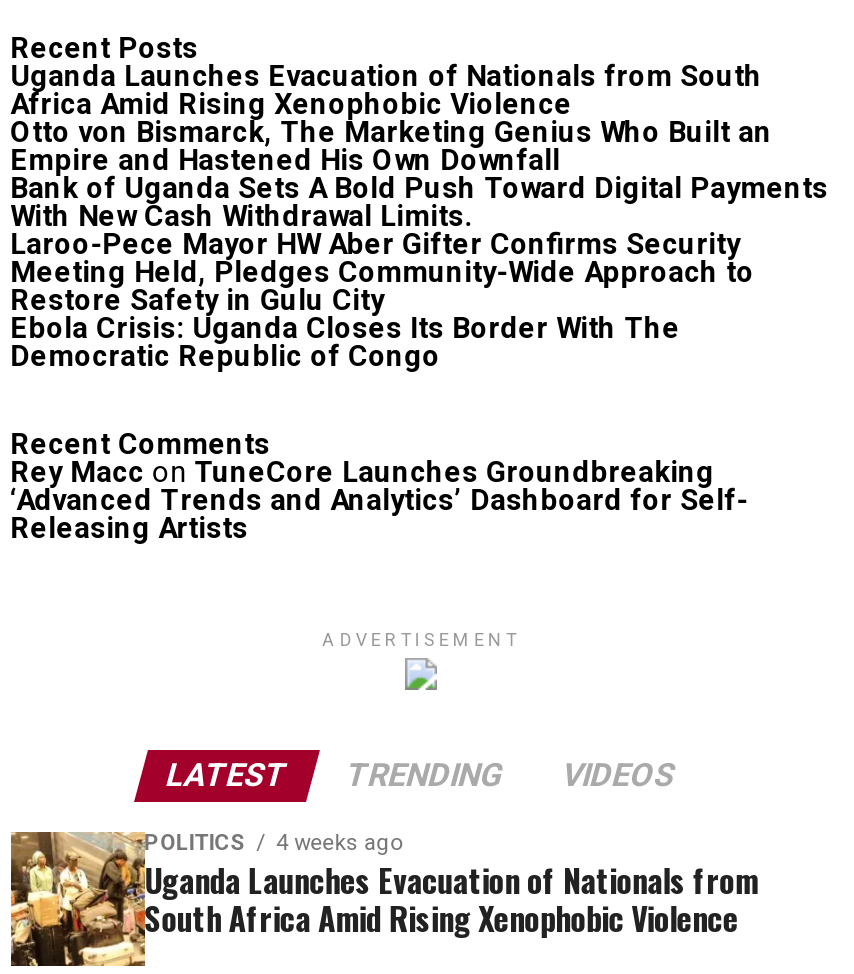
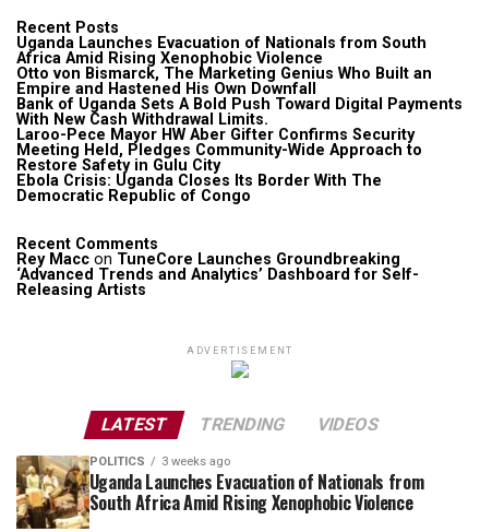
- POLITICS 4 weeks ago
+ POLITICS 3 weeks ago
